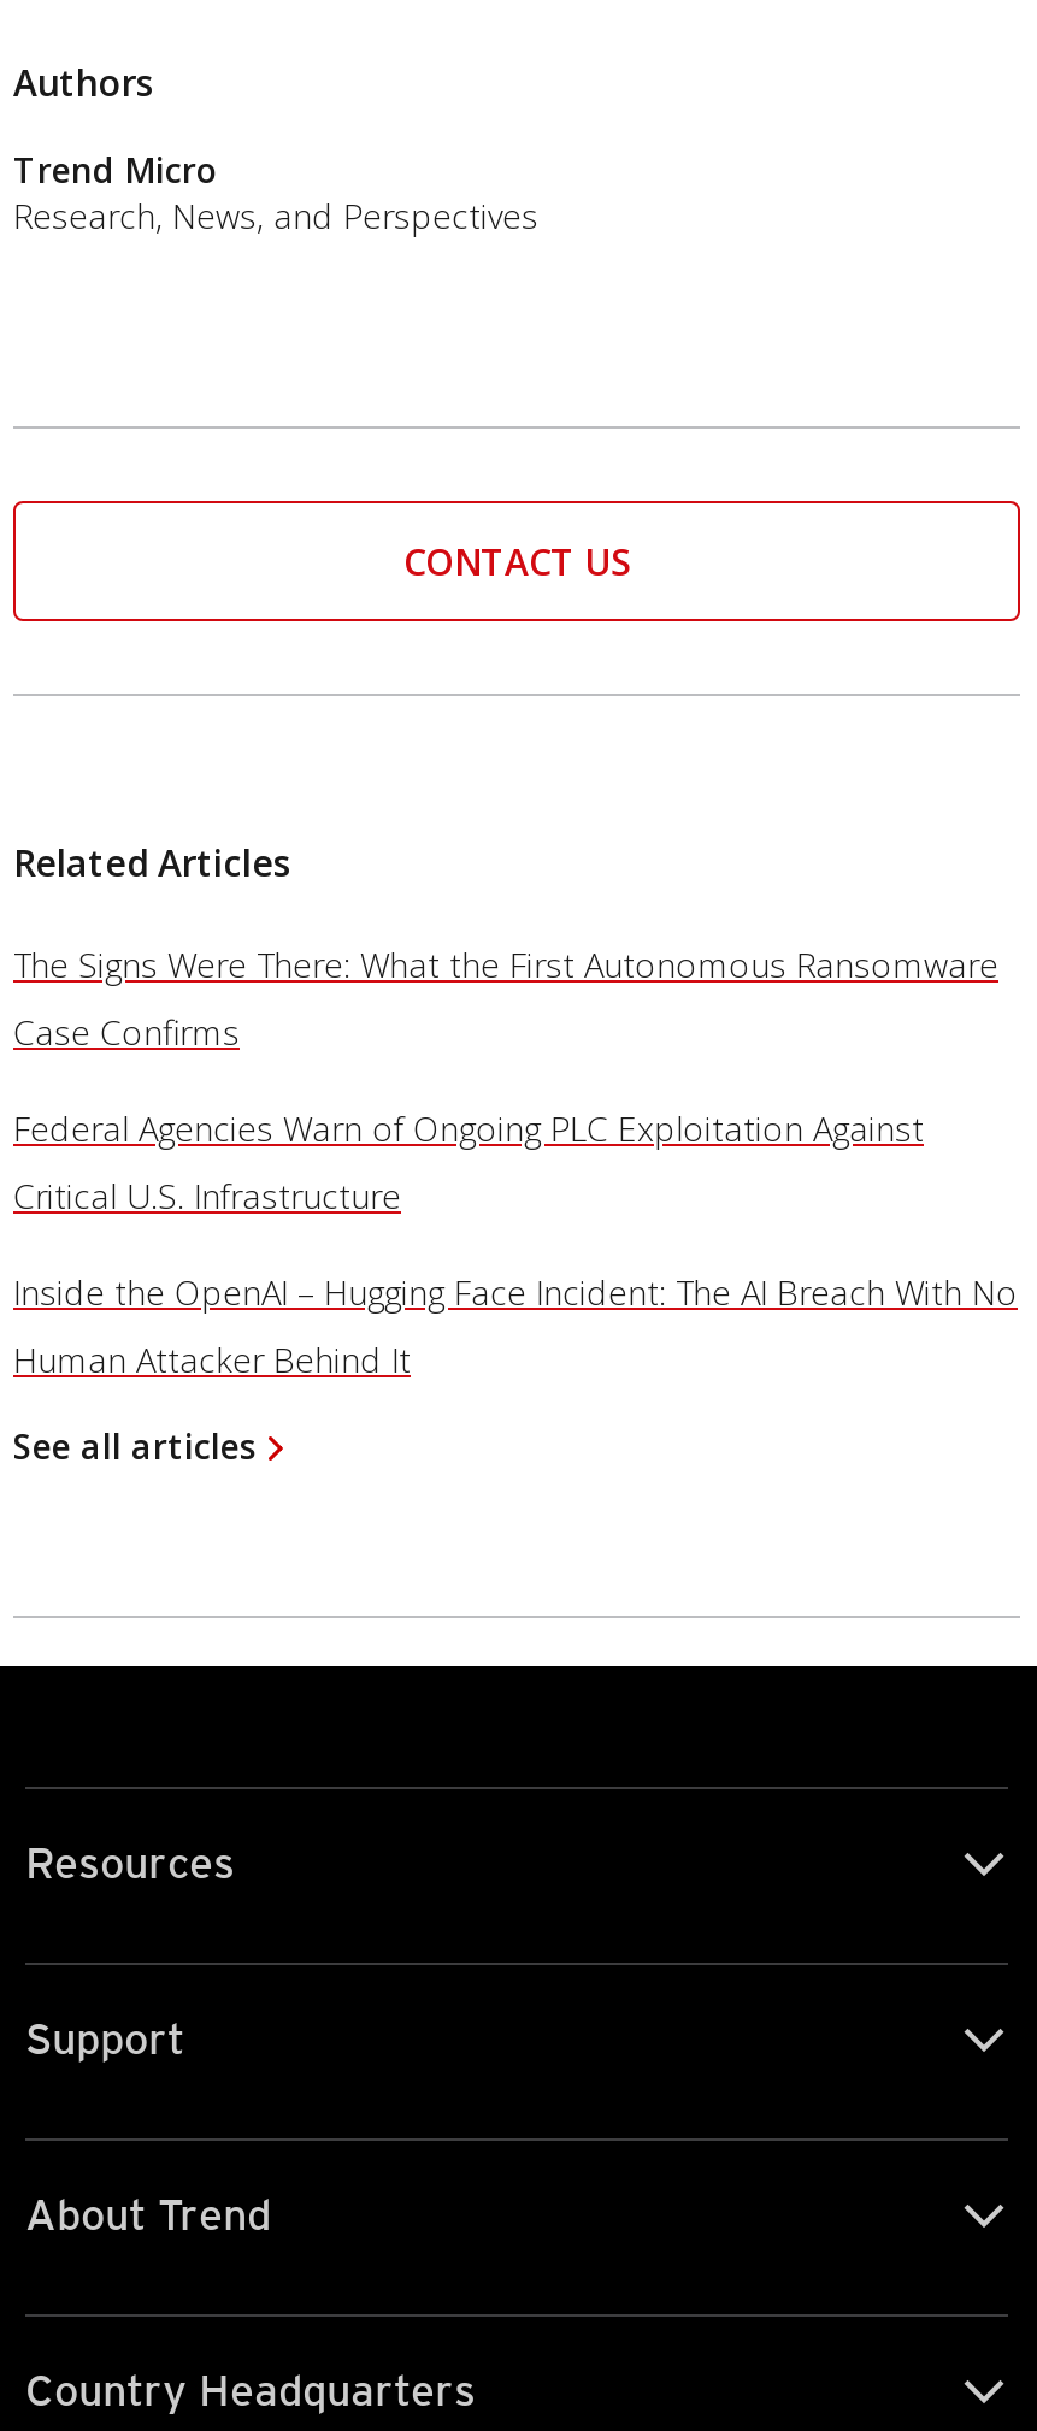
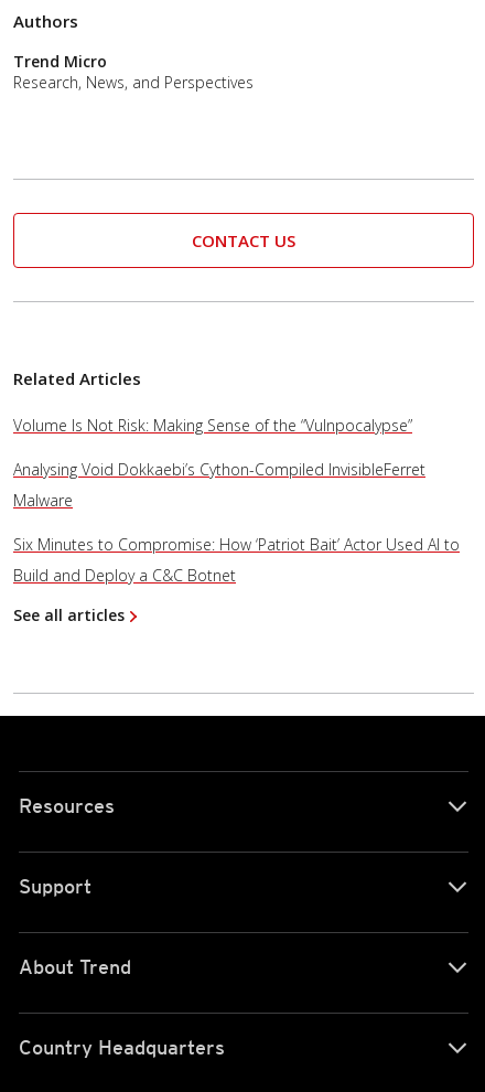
- The Signs Were There: What the First Autonomous Ransomware
- Case Confirms
- Federal Agencies Warn of Ongoing PLC Exploitation Against
- Critical U.S. Infrastructure
- Inside the OpenAI – Hugging Face Incident: The AI Breach With No
- Human Attacker Behind It
+ Volume Is Not Risk: Making Sense of the “Vulnpocalypse”
+ Analysing Void Dokkaebi’s Cython-Compiled InvisibleFerret
+ Malware
+ Six Minutes to Compromise: How ‘Patriot Bait’ Actor Used AI to
+ Build and Deploy a C&C Botnet
